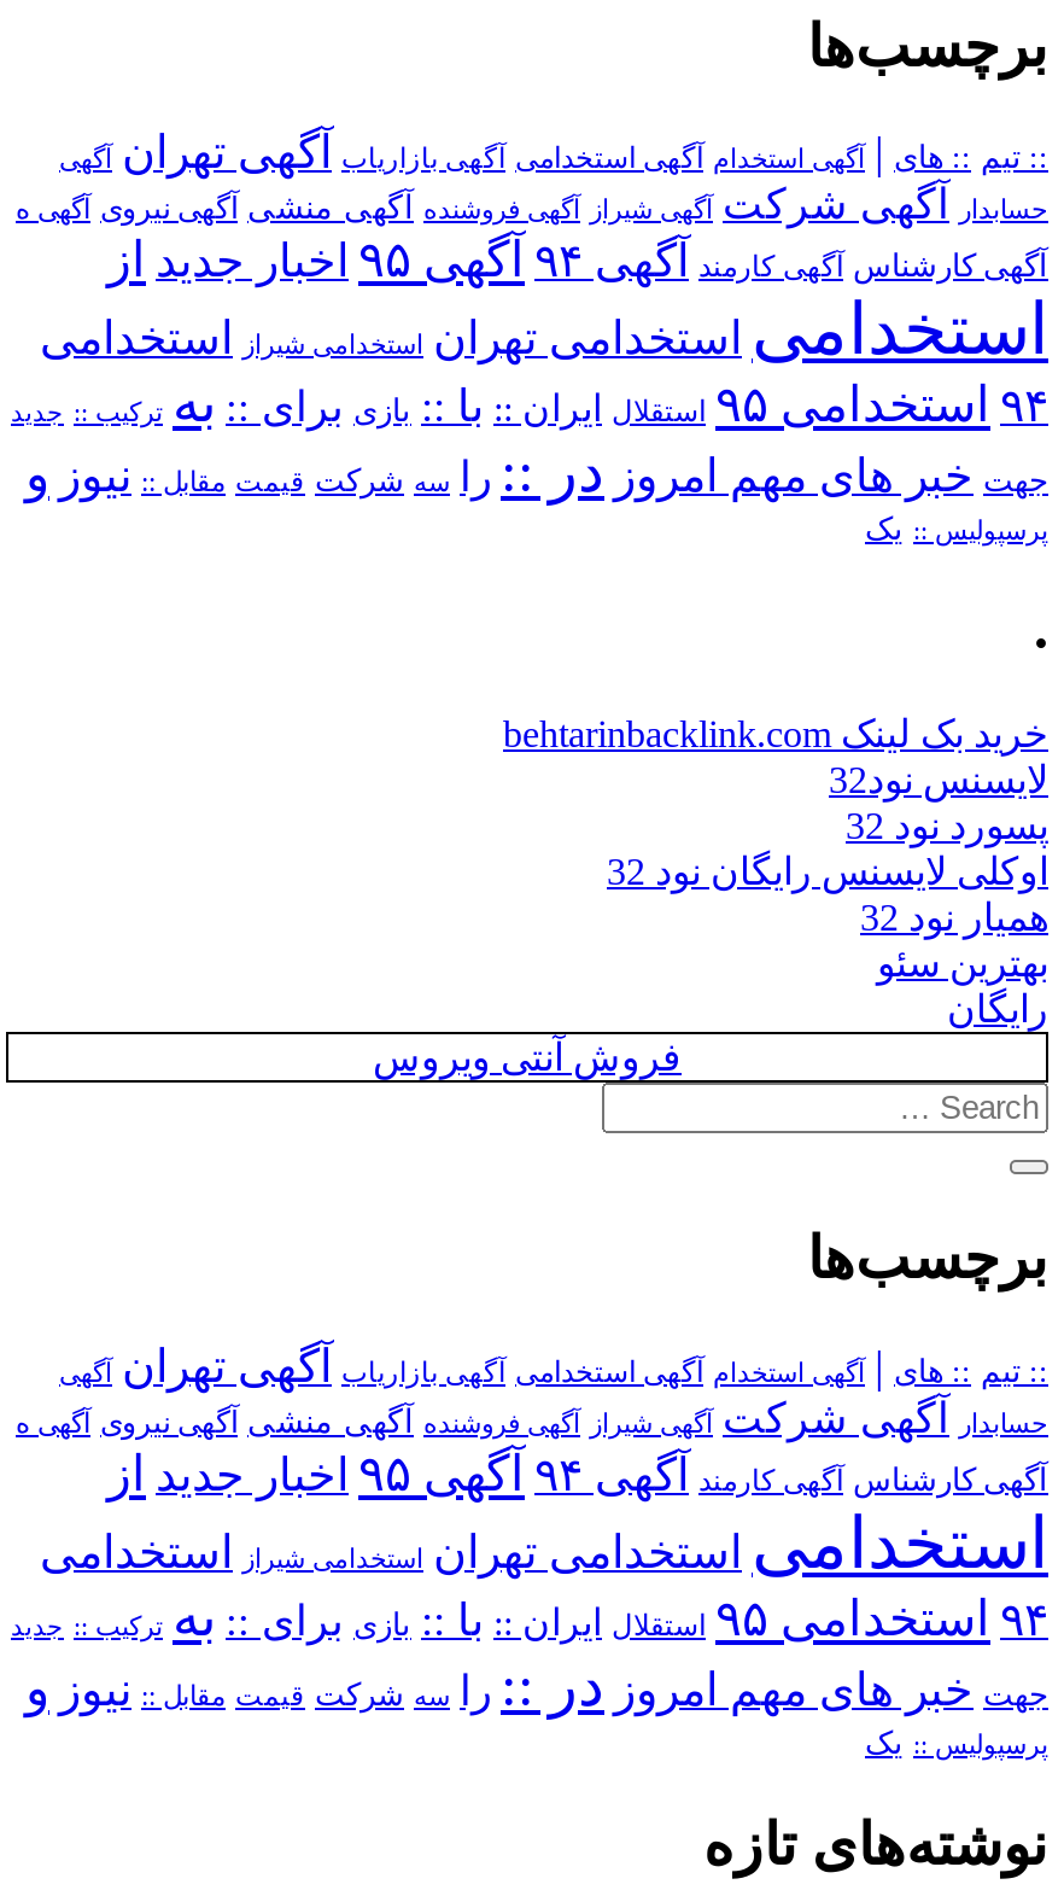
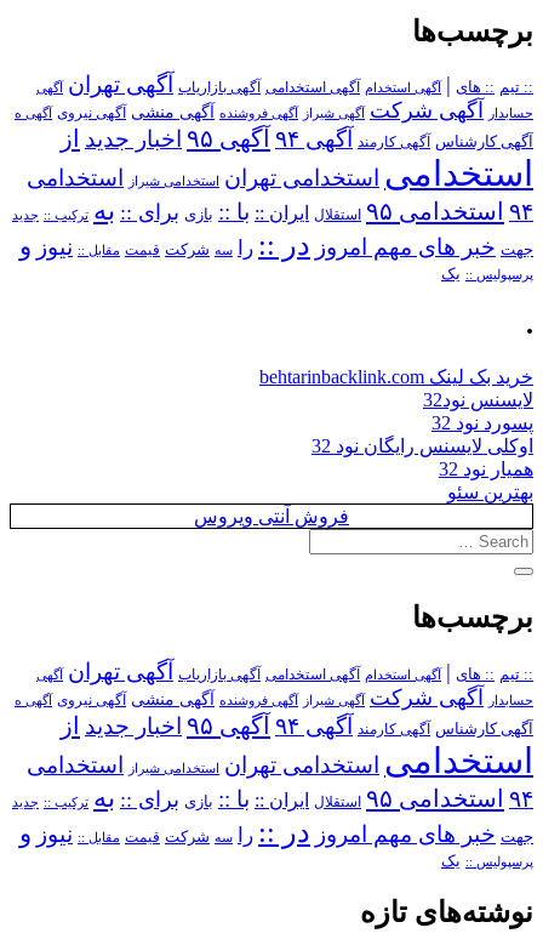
- رایگان
